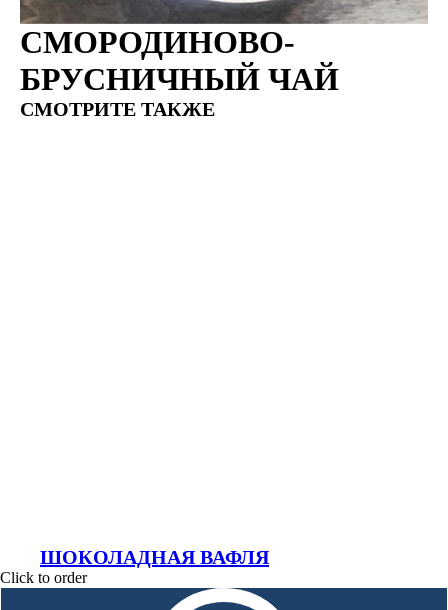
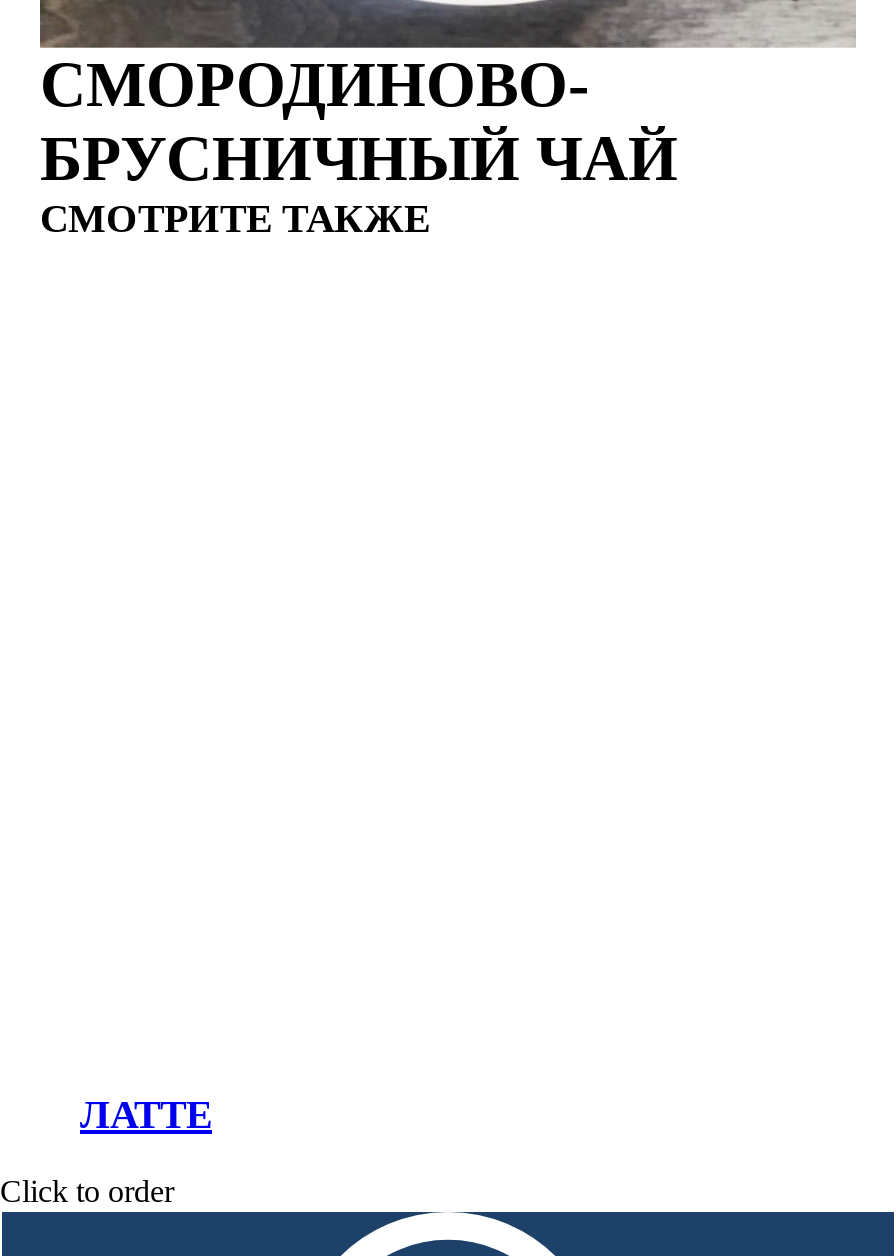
- ШОКОЛАДНАЯ ВАФЛЯ
+ ЛАТТЕ
